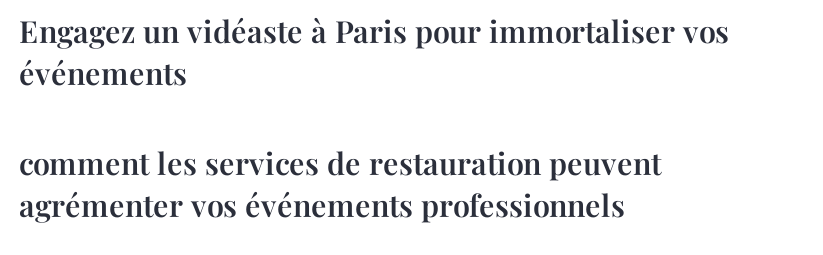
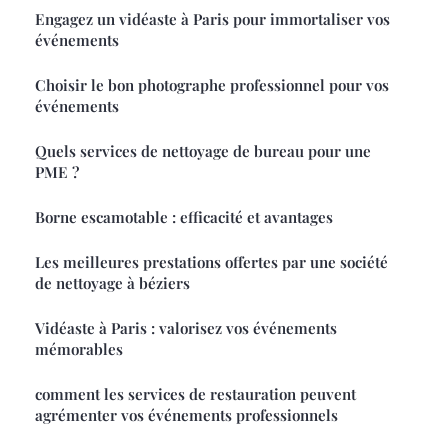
+ Choisir le bon photographe professionnel pour vos
+ événements
+ Quels services de nettoyage de bureau pour une
+ PME ?
+ Borne escamotable : efficacité et avantages
+ Les meilleures prestations offertes par une société
+ de nettoyage à béziers
+ Vidéaste à Paris : valorisez vos événements
+ mémorables
